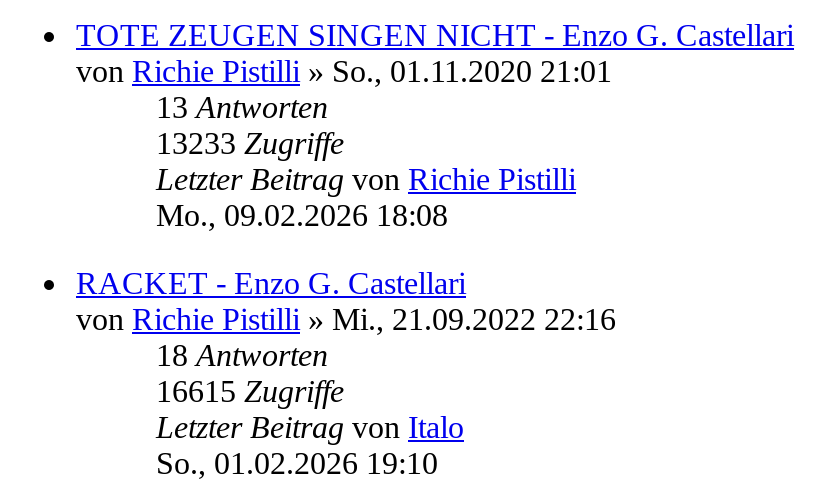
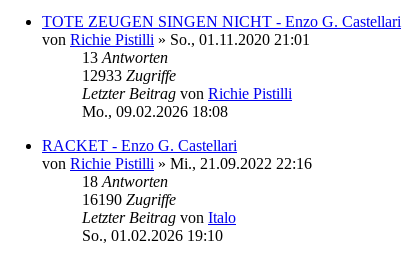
- 13233 Zugriffe
+ 12933 Zugriffe

- 16615 Zugriffe
+ 16190 Zugriffe
